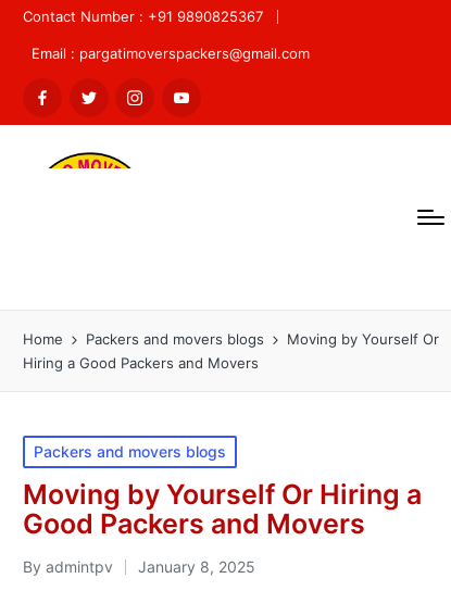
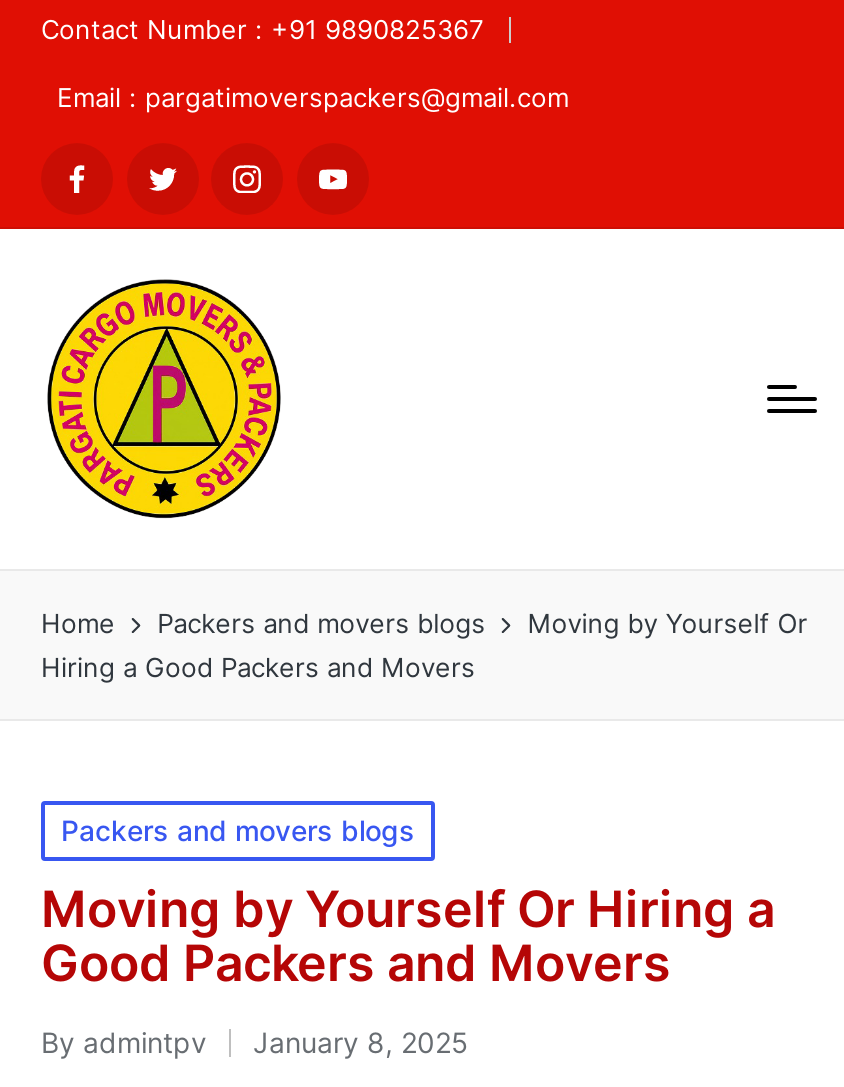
+ [image]
